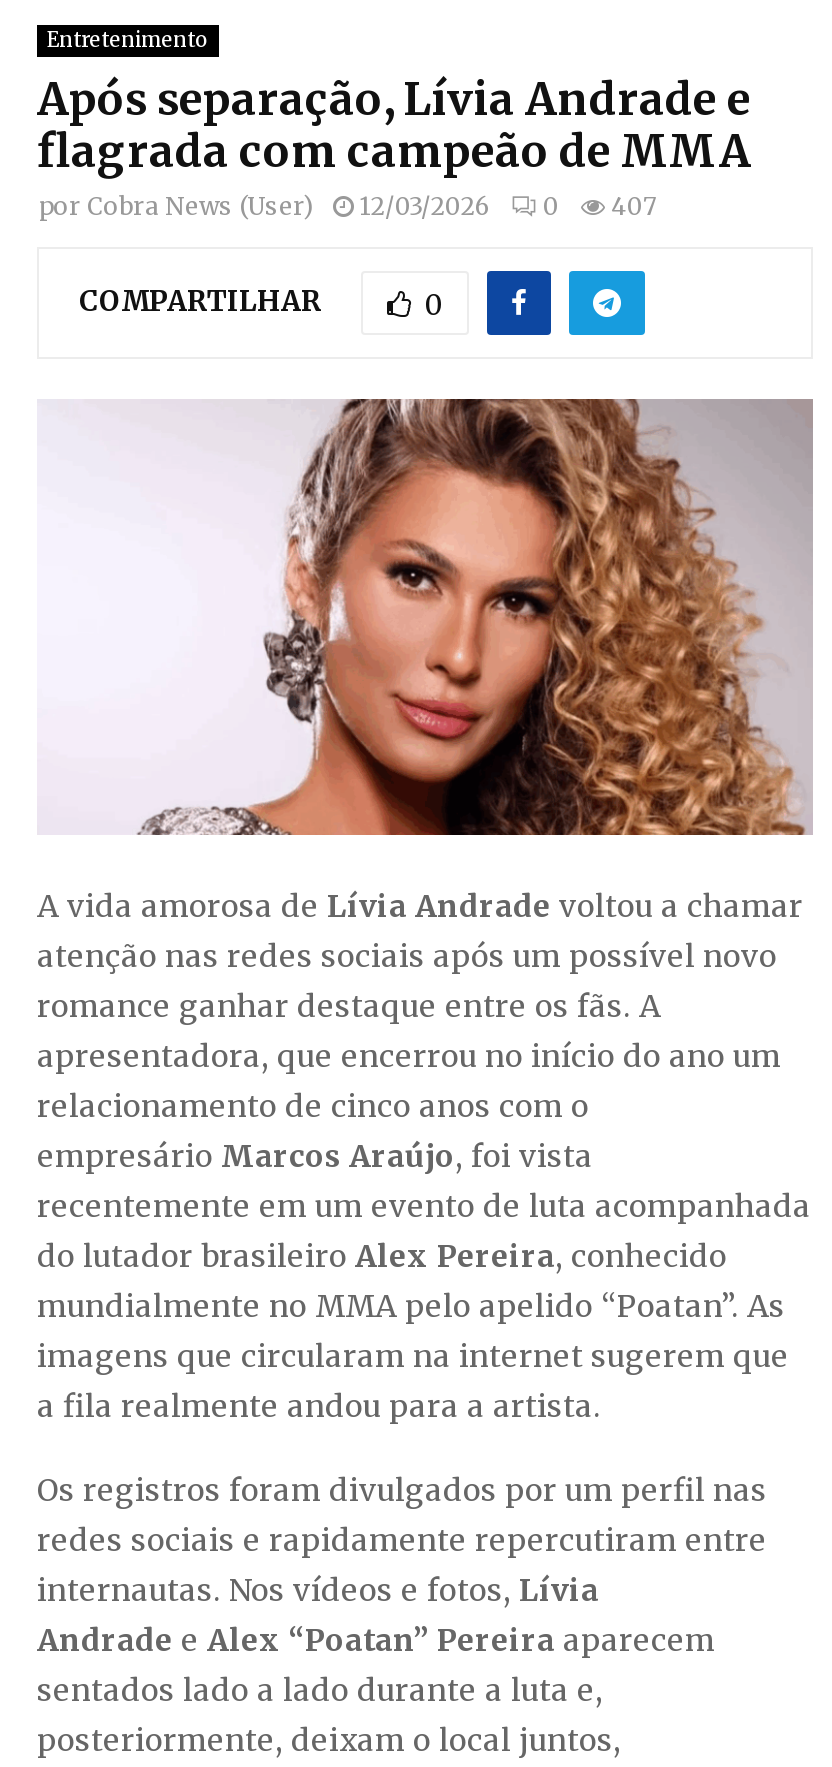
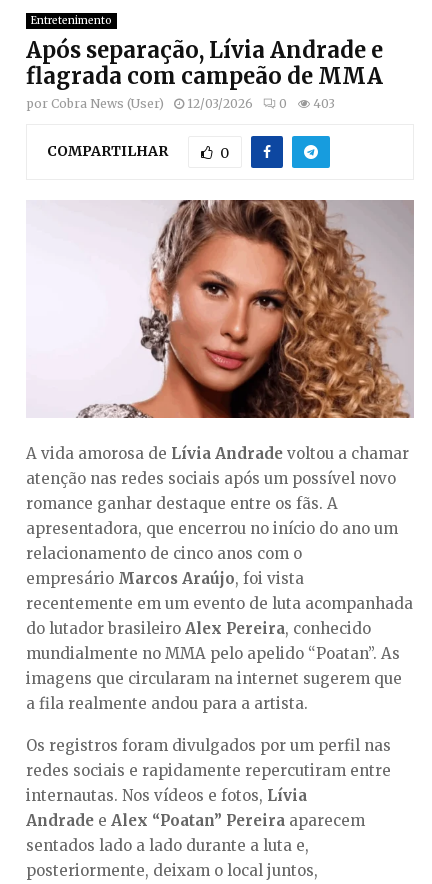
- por Cobra News (User) 12/03/2026 0 407
+ por Cobra News (User) 12/03/2026 0 403
